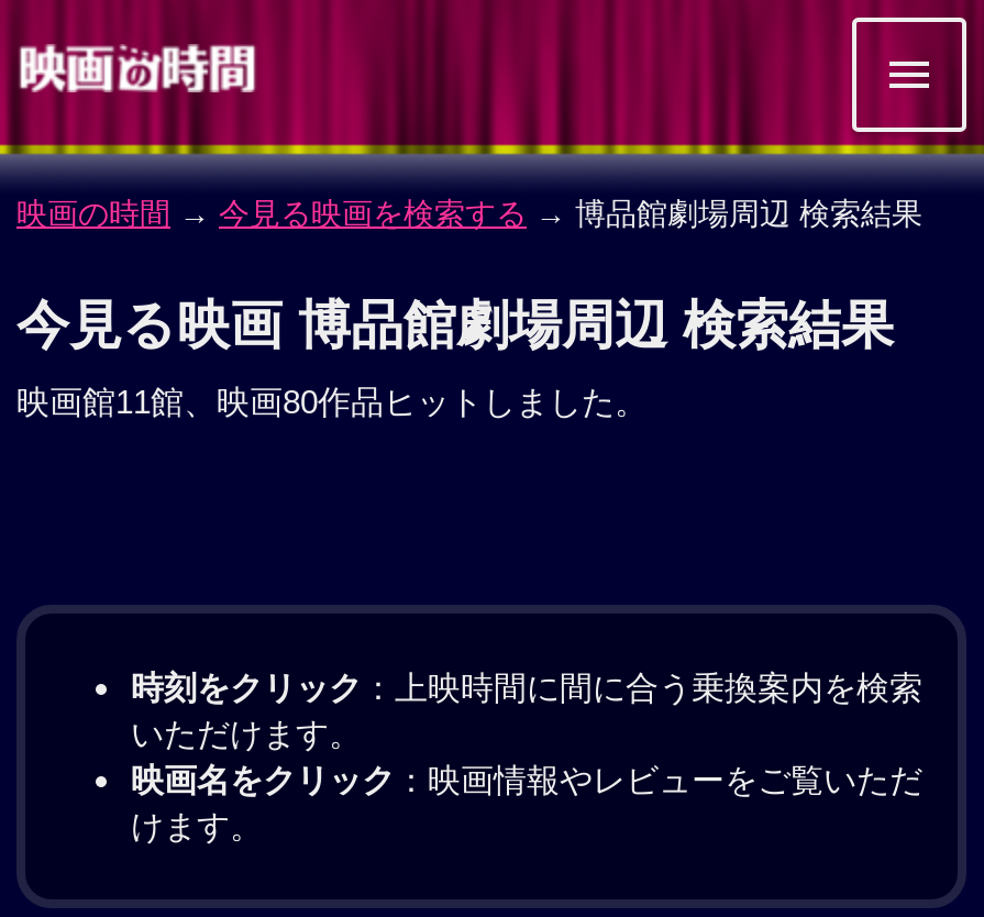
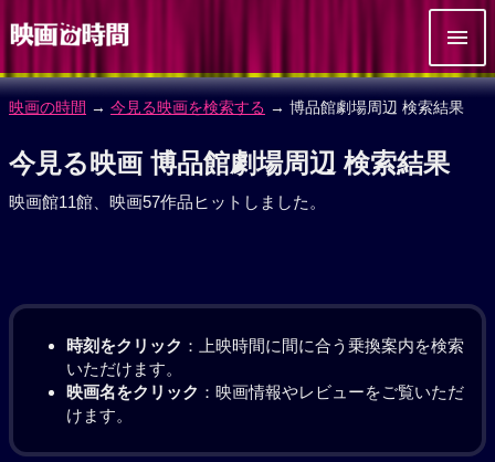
- 映画館11館、映画80作品ヒットしました。
+ 映画館11館、映画57作品ヒットしました。
